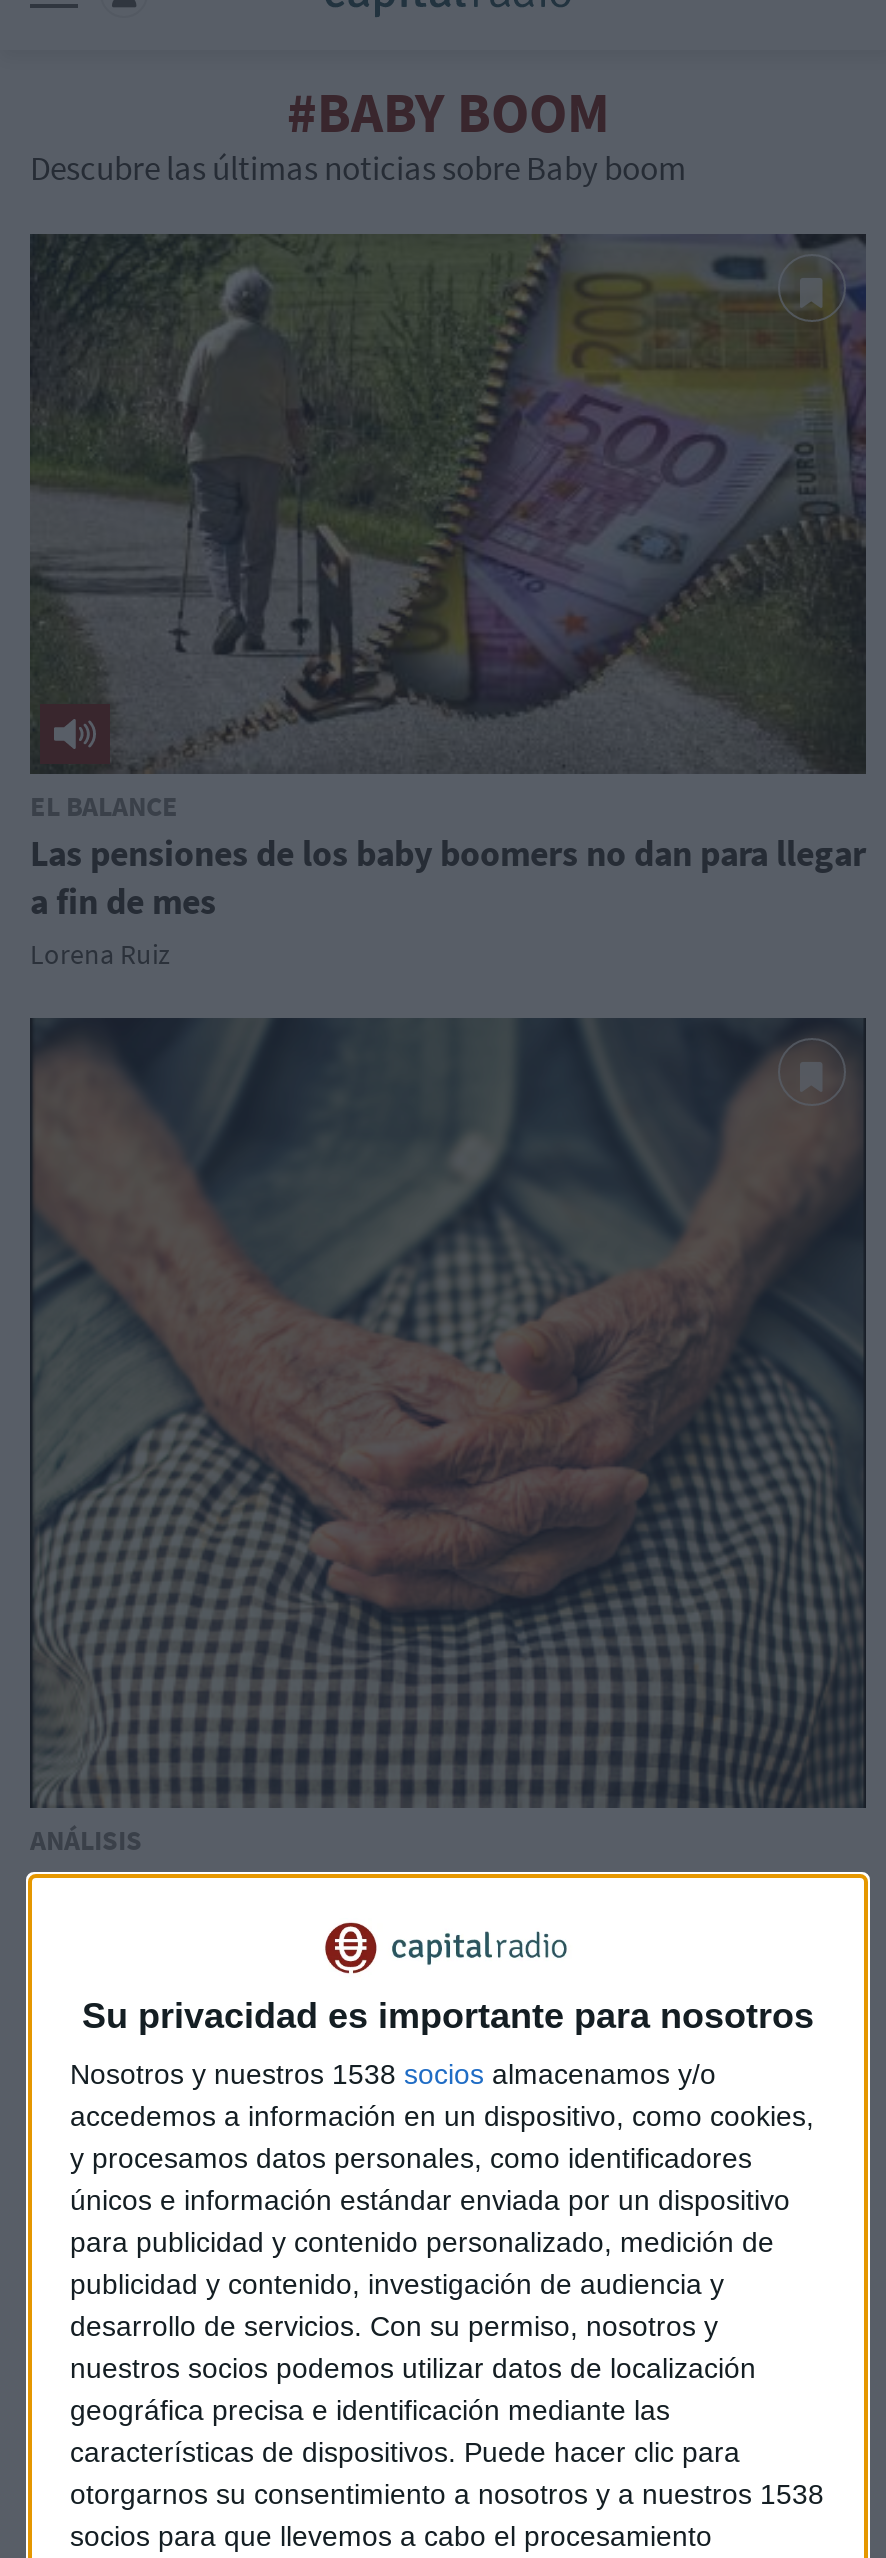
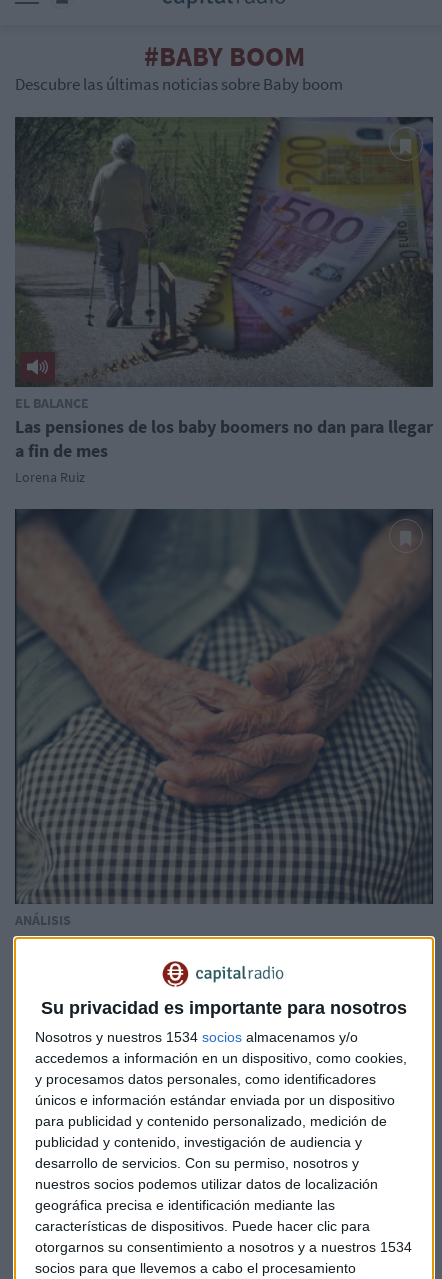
- Nosotros y nuestros 1538 socios almacenamos y/o
+ Nosotros y nuestros 1534 socios almacenamos y/o

- otorgarnos su consentimiento a nosotros y a nuestros 1538
+ otorgarnos su consentimiento a nosotros y a nuestros 1534
